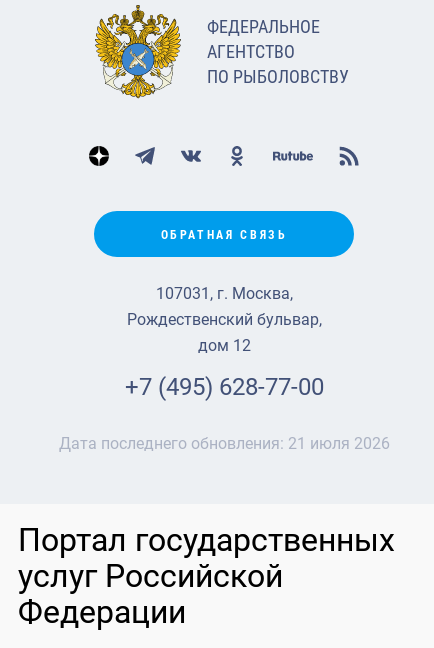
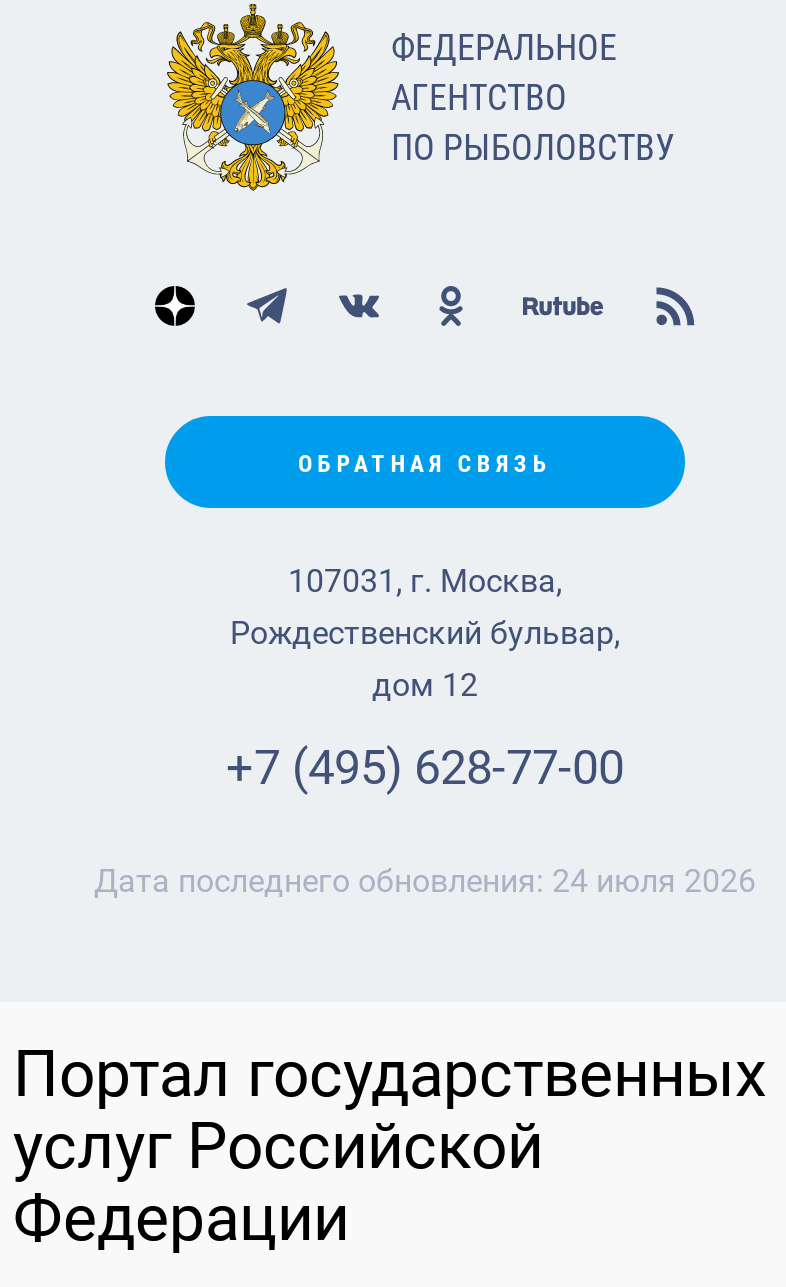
- Дата последнего обновления: 21 июля 2026
+ Дата последнего обновления: 24 июля 2026
